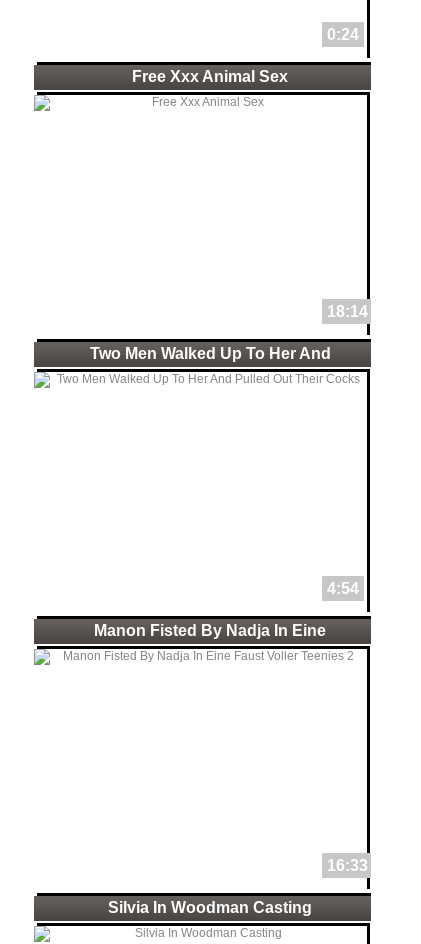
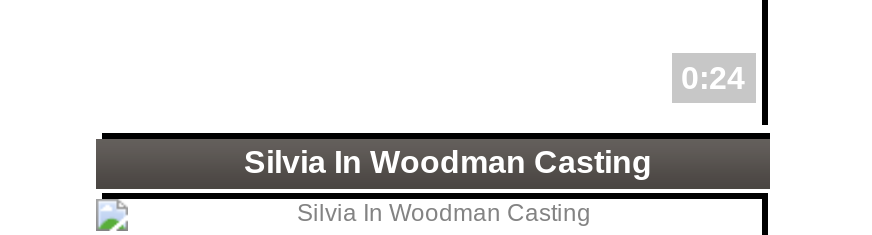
- Free Xxx Animal Sex

- 18:14

- Two Men Walked Up To Her And

- 4:54

- Manon Fisted By Nadja In Eine

- 16:33
